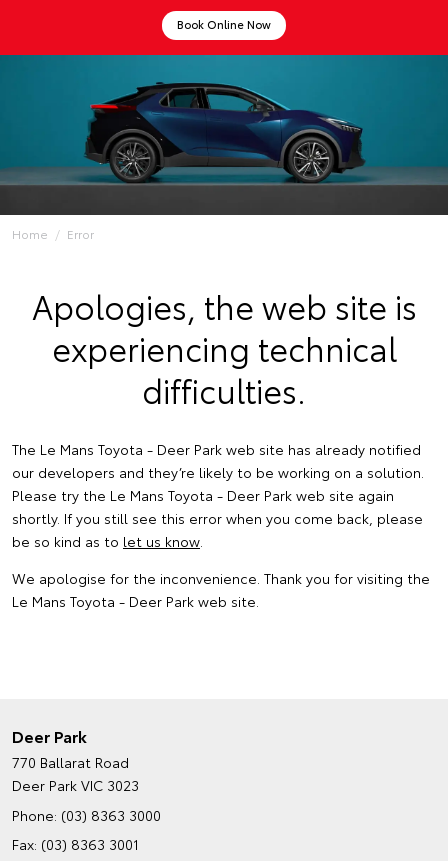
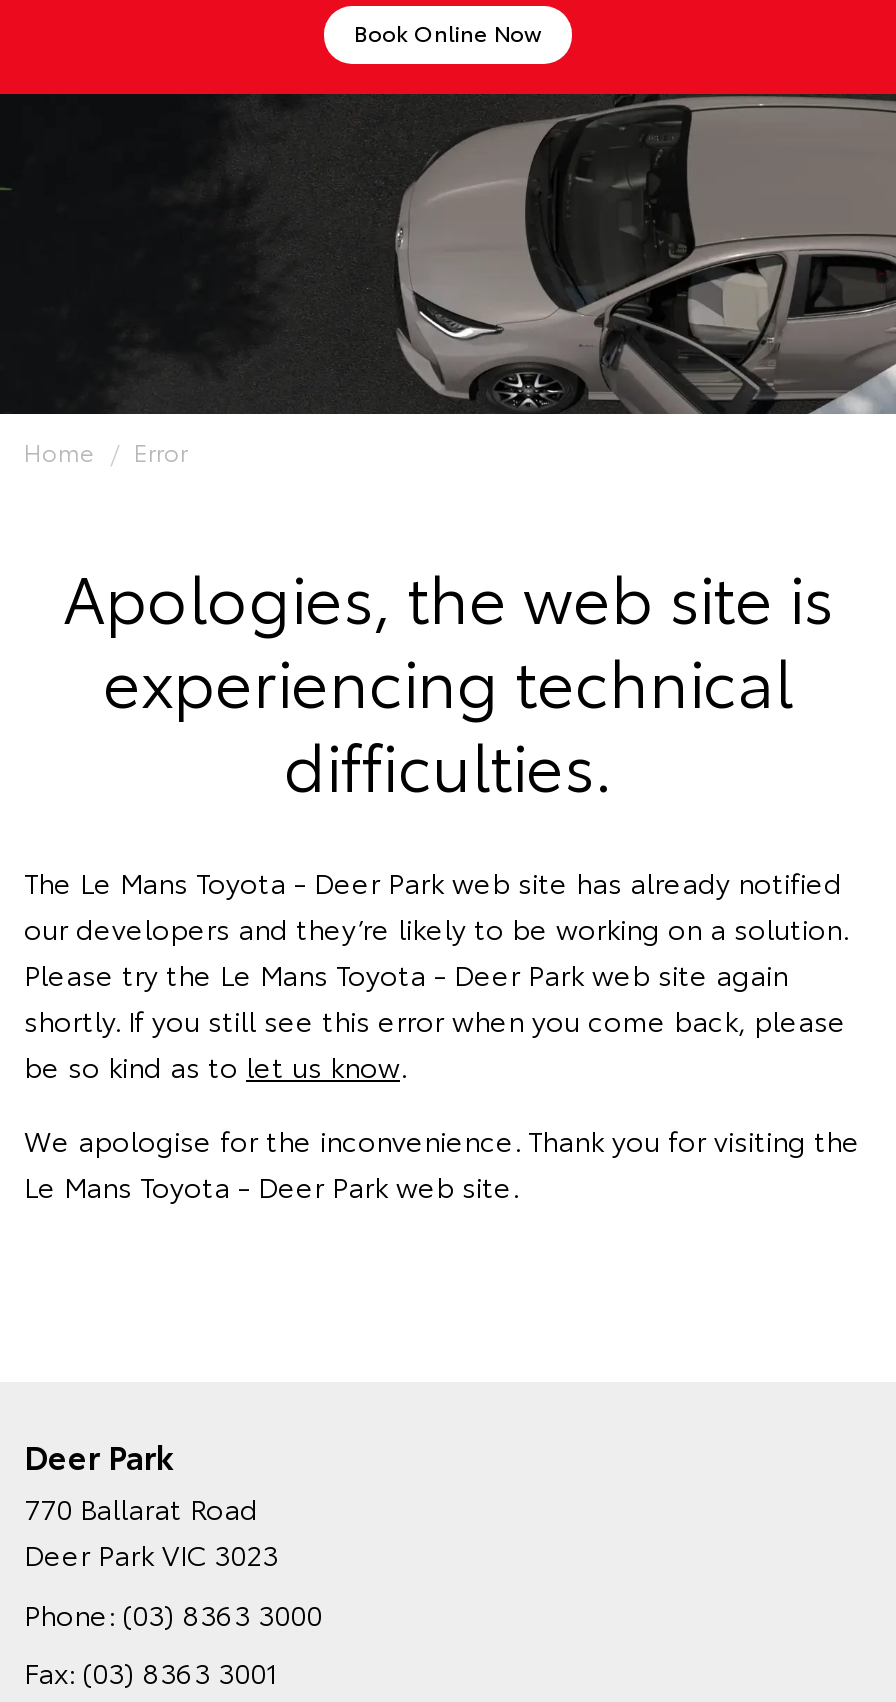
- [image]
+ [image]
